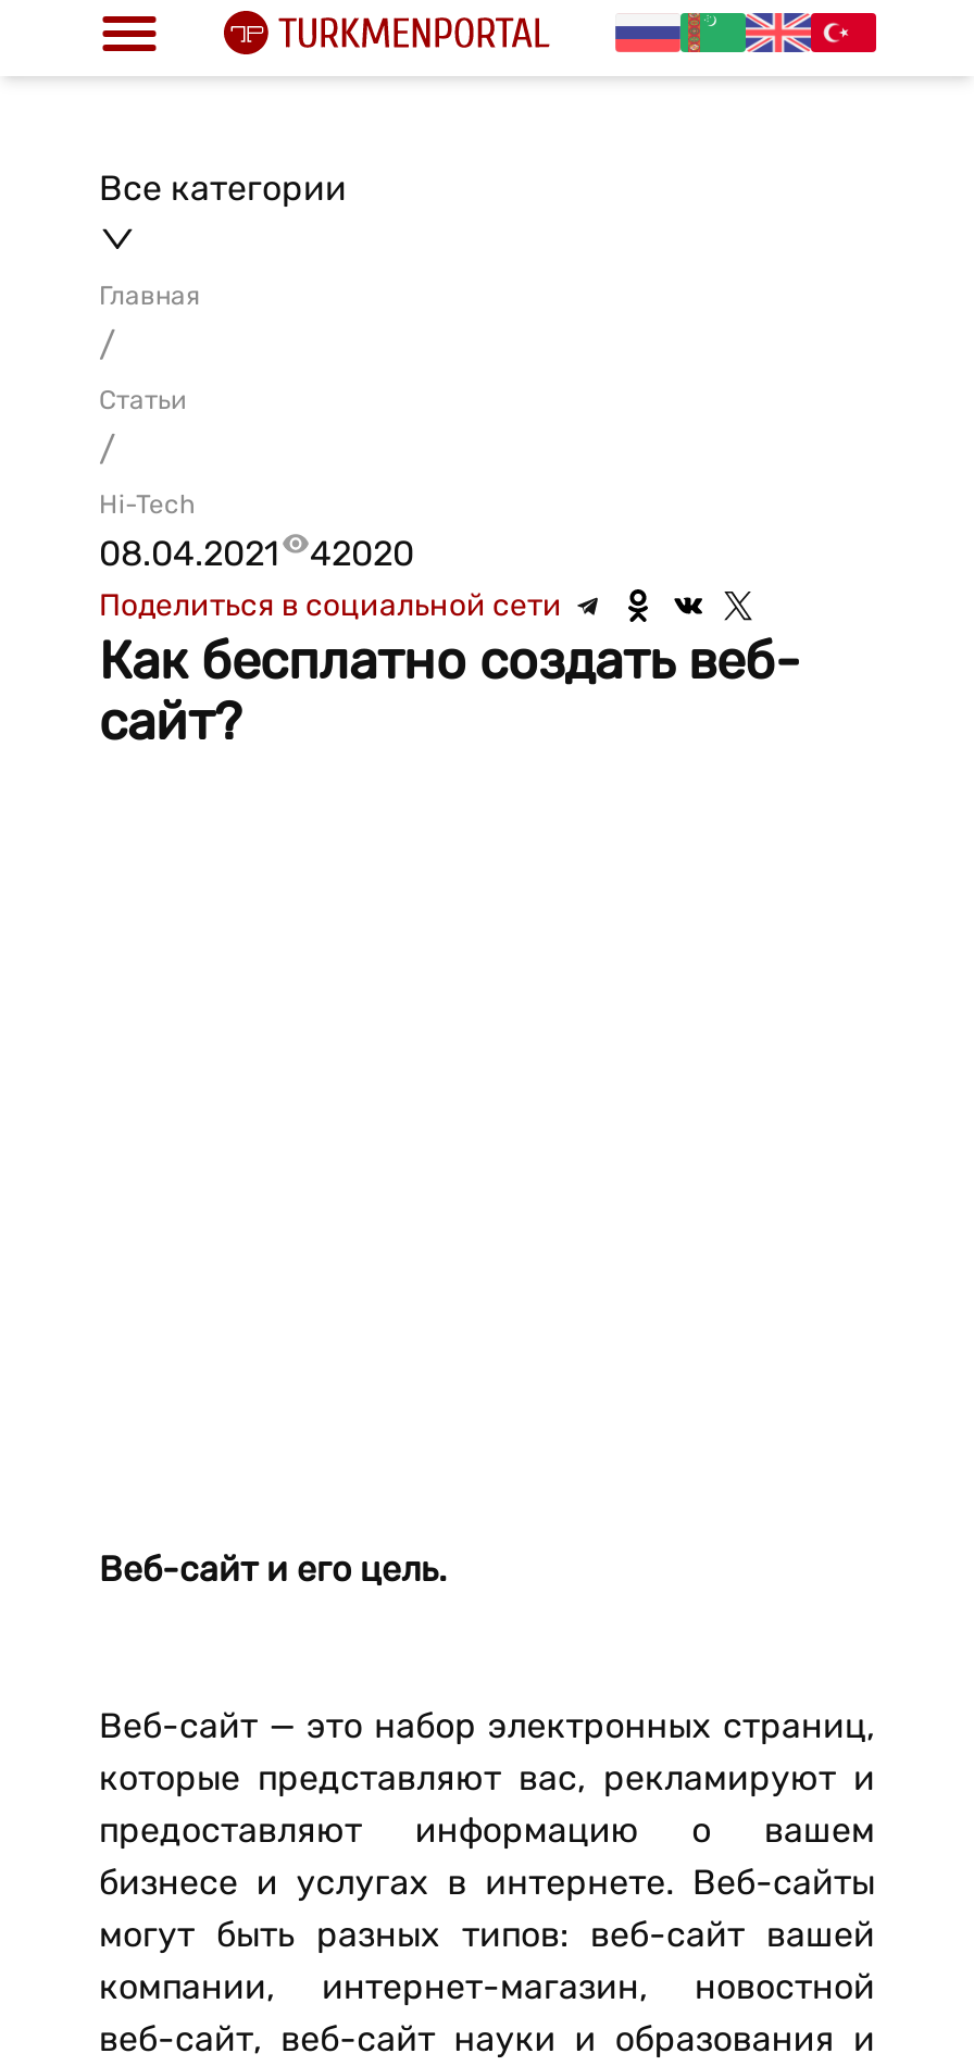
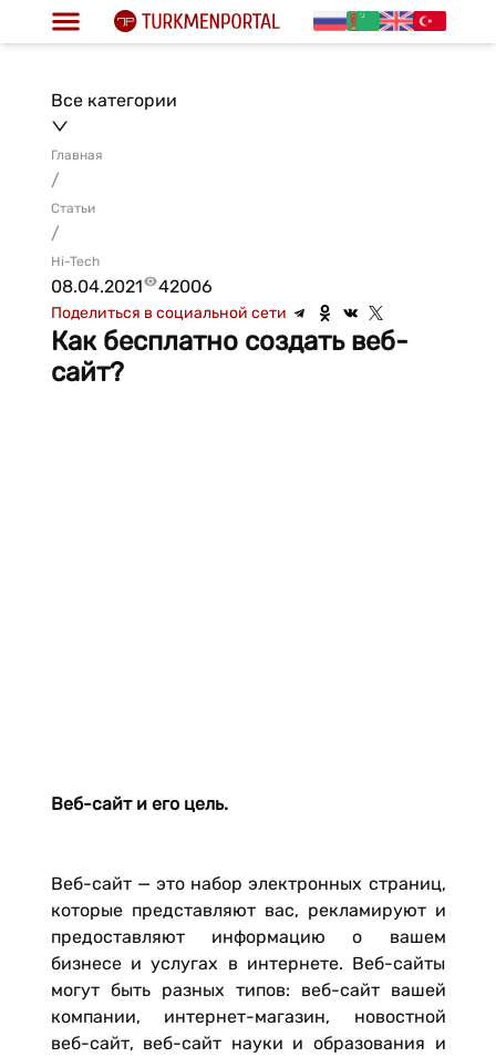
- 08.04.2021 42020
+ 08.04.2021 42006
